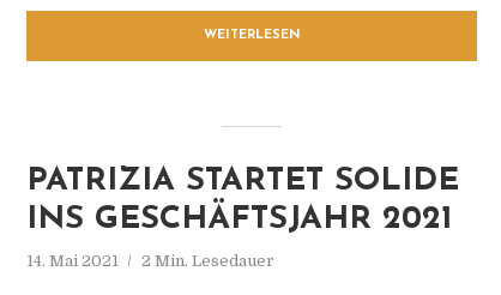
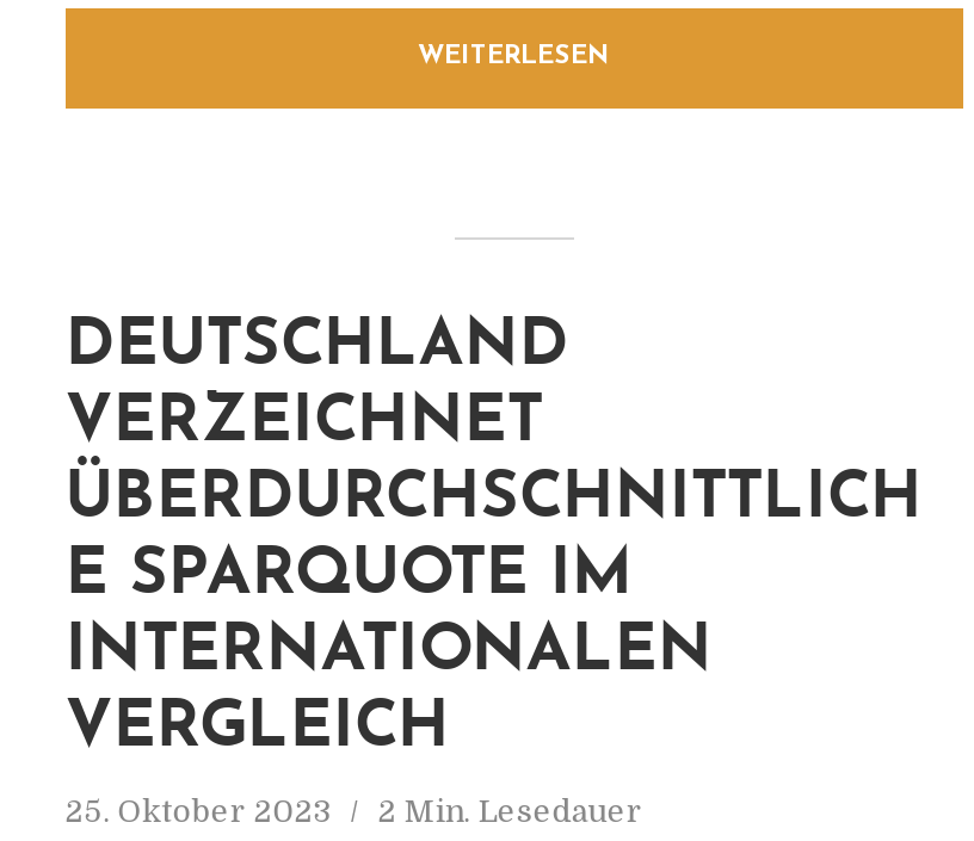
- PATRIZIA STARTET SOLIDE
- INS GESCHÄFTSJAHR 2021
+ DEUTSCHLAND
+ VERZEICHNET
+ ÜBERDURCHSCHNITTLICH
+ E SPARQUOTE IM
+ INTERNATIONALEN
+ VERGLEICH

- 14. Mai 2021 2 Min. Lesedauer
+ 25. Oktober 2023 2 Min. Lesedauer
